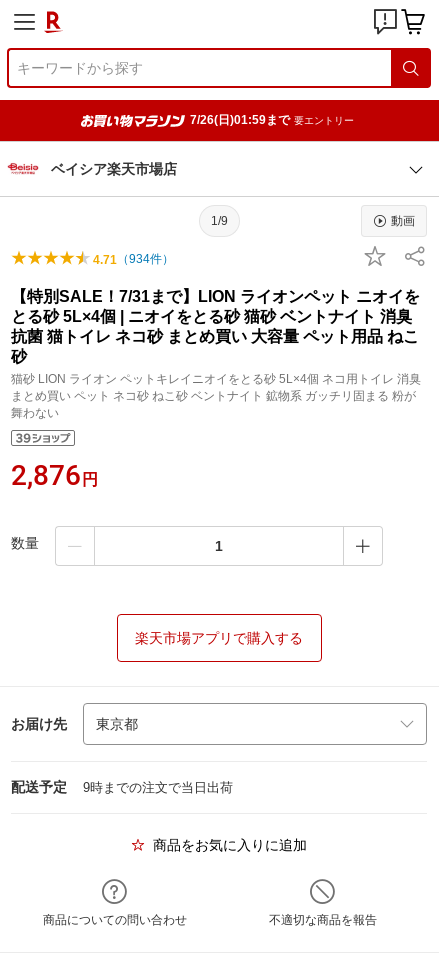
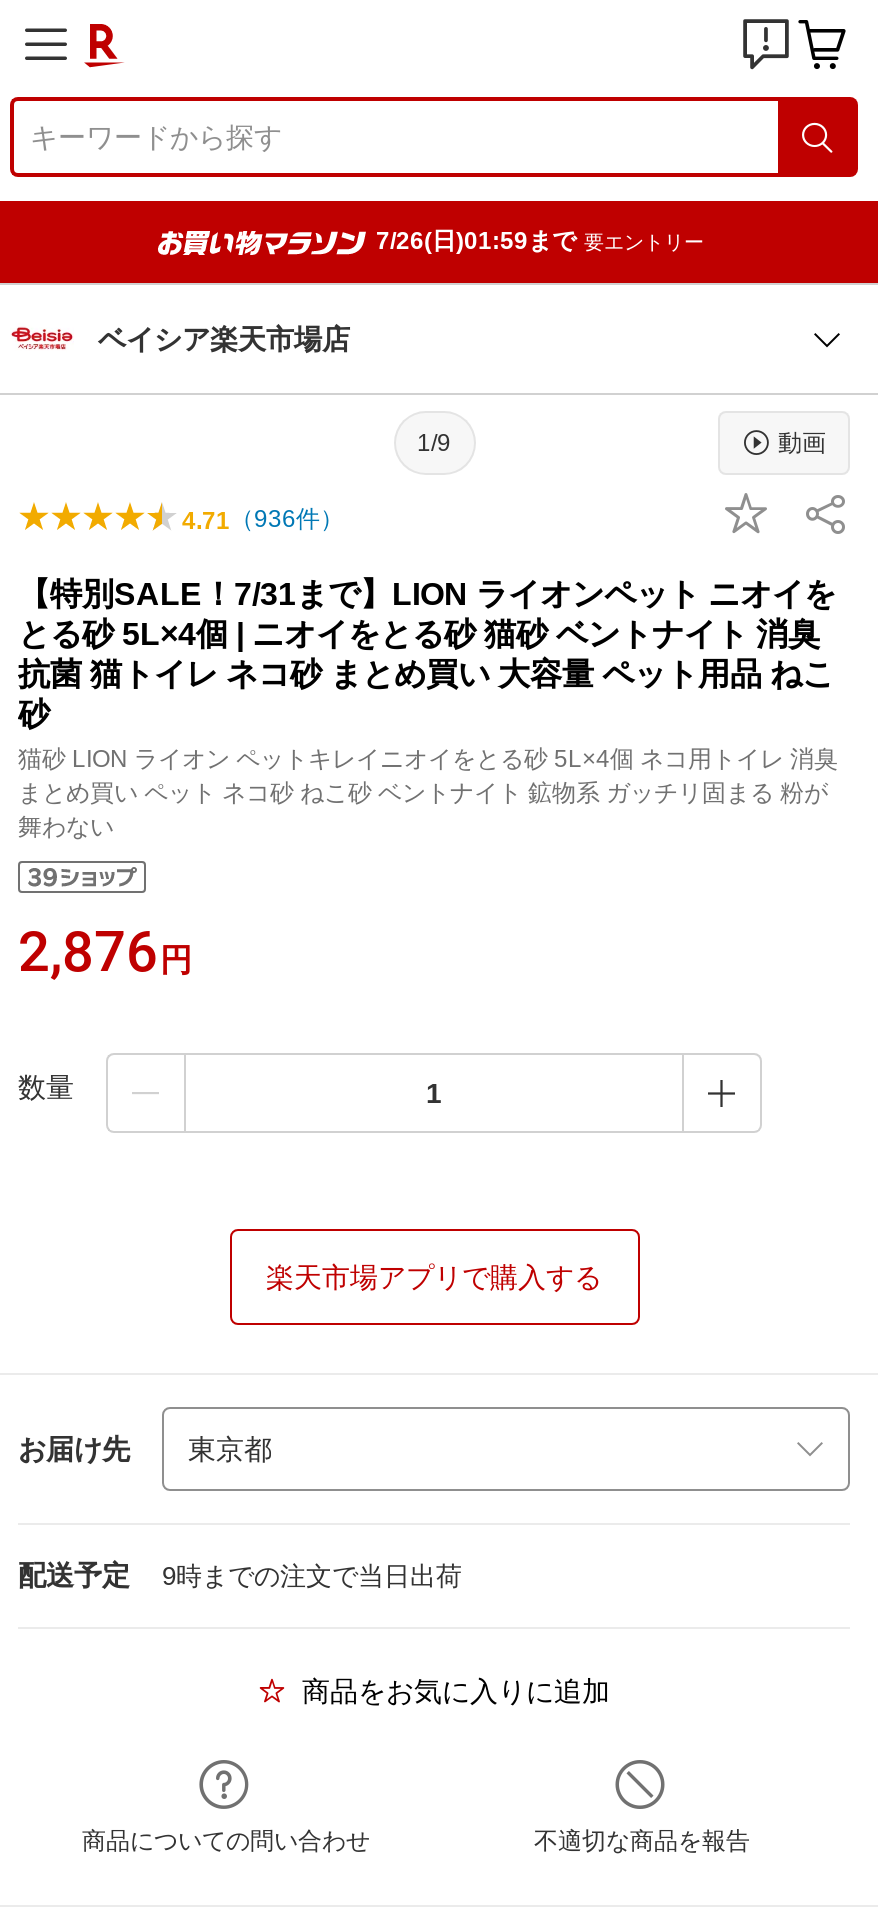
- 4.71（934件）
+ 4.71（936件）
